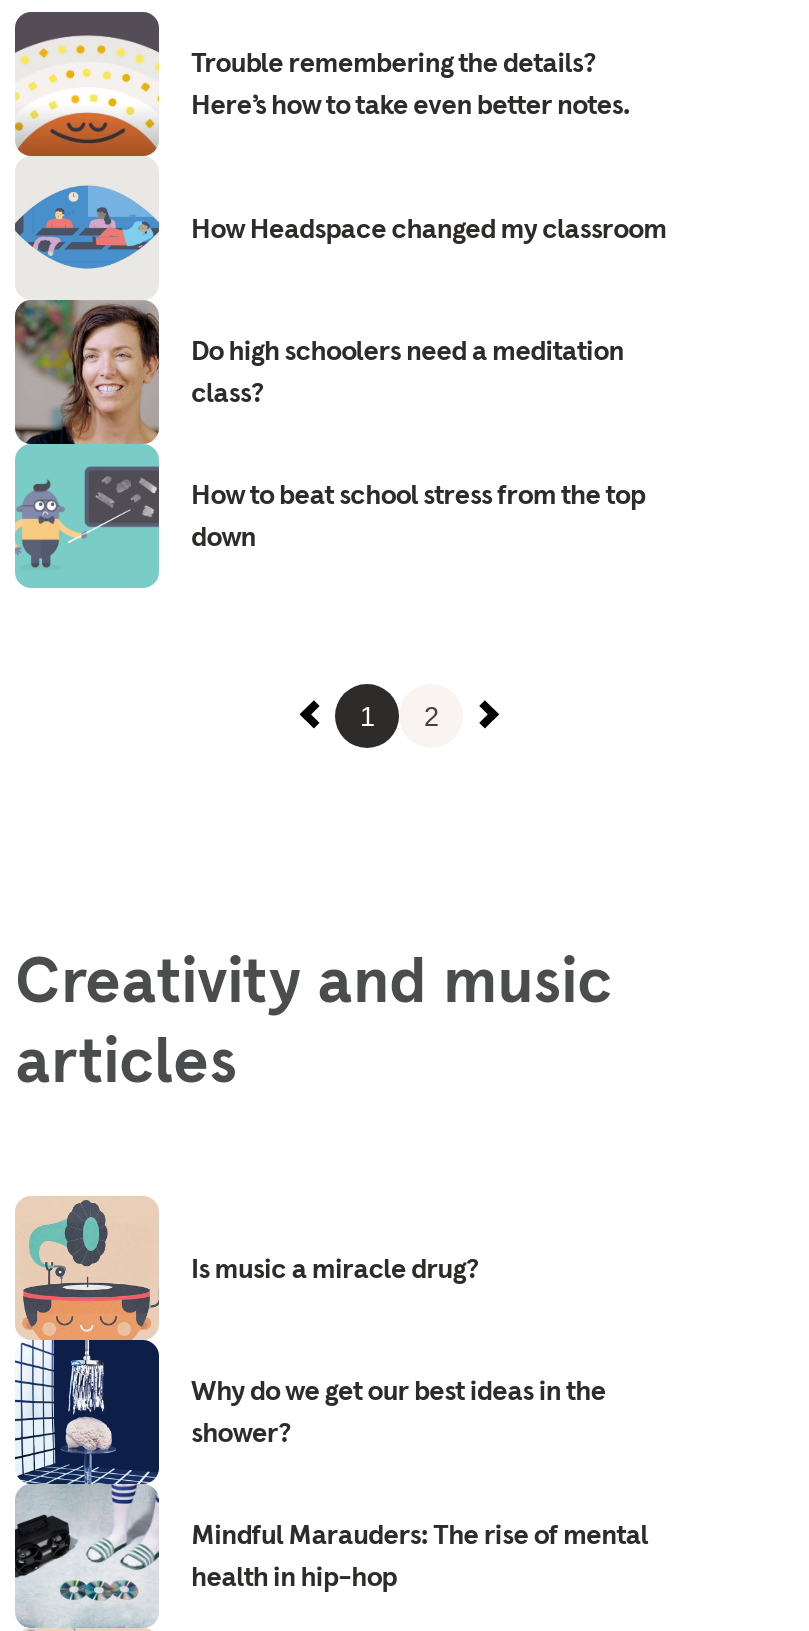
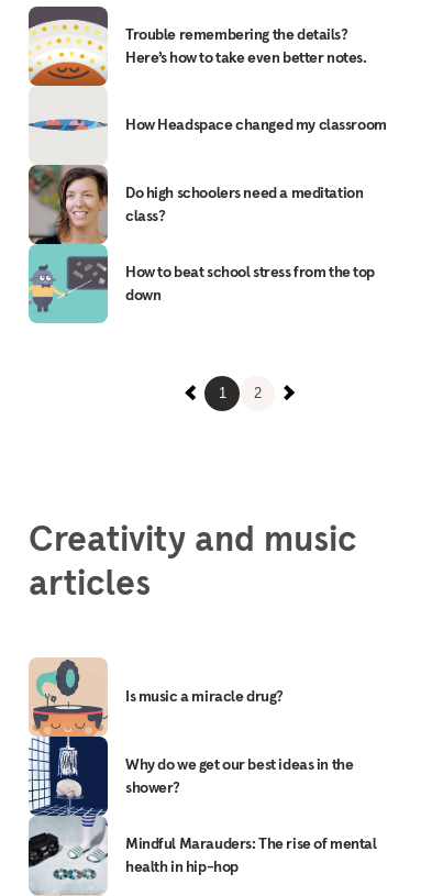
- [image]
+ [image]
